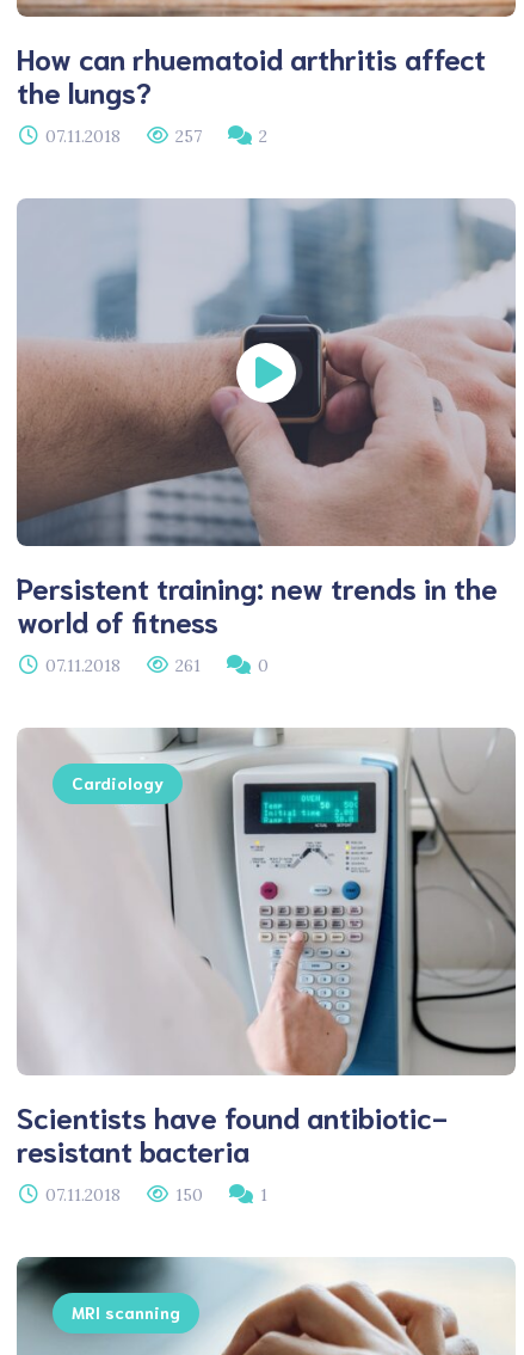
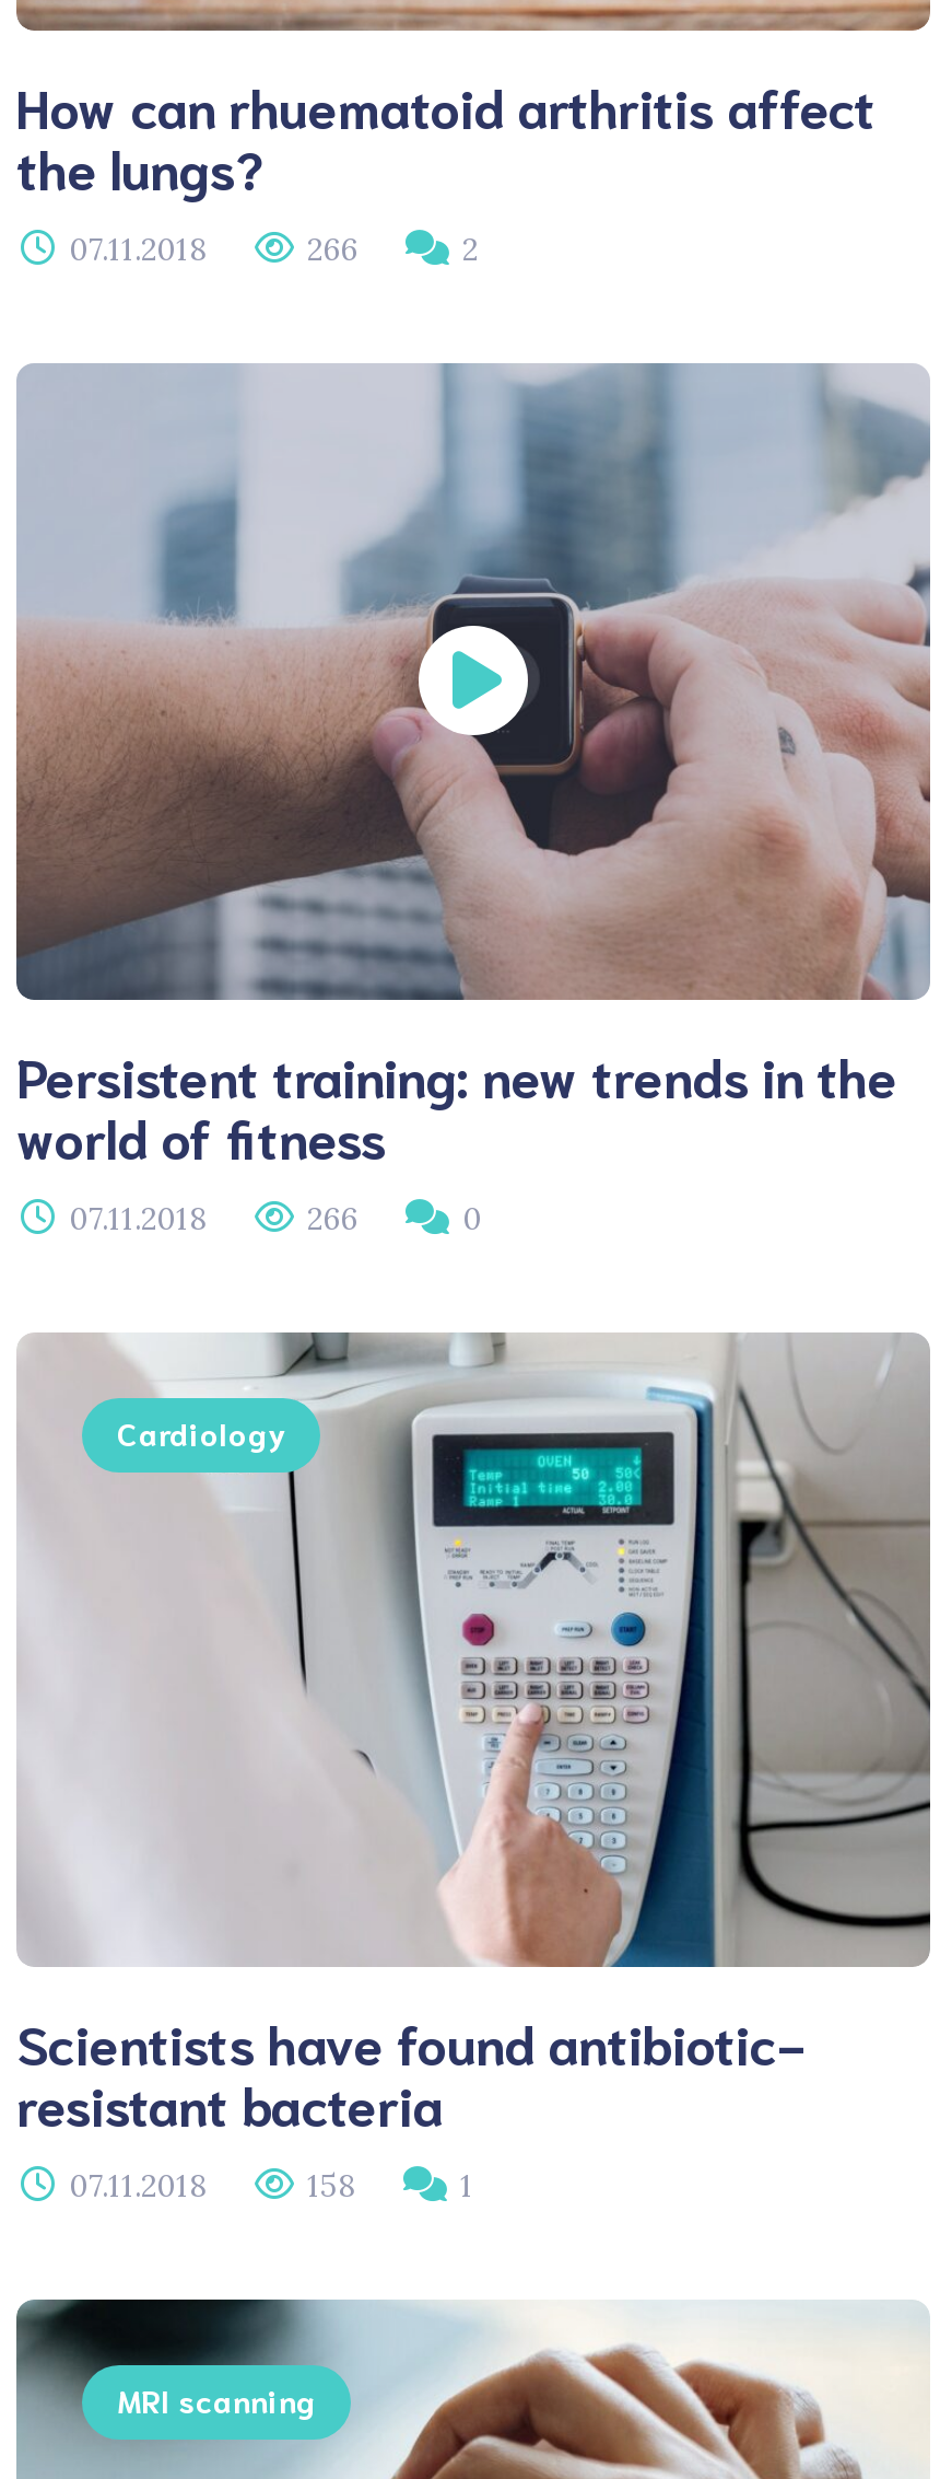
- 257
+ 266

- 261
+ 266

- 150
+ 158
